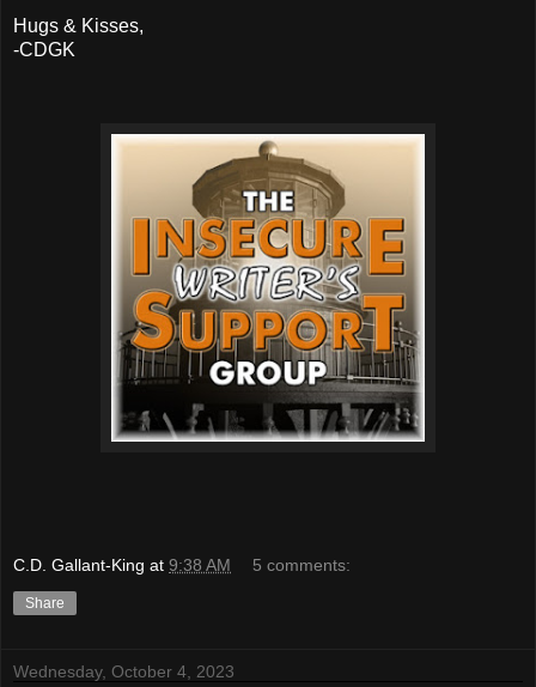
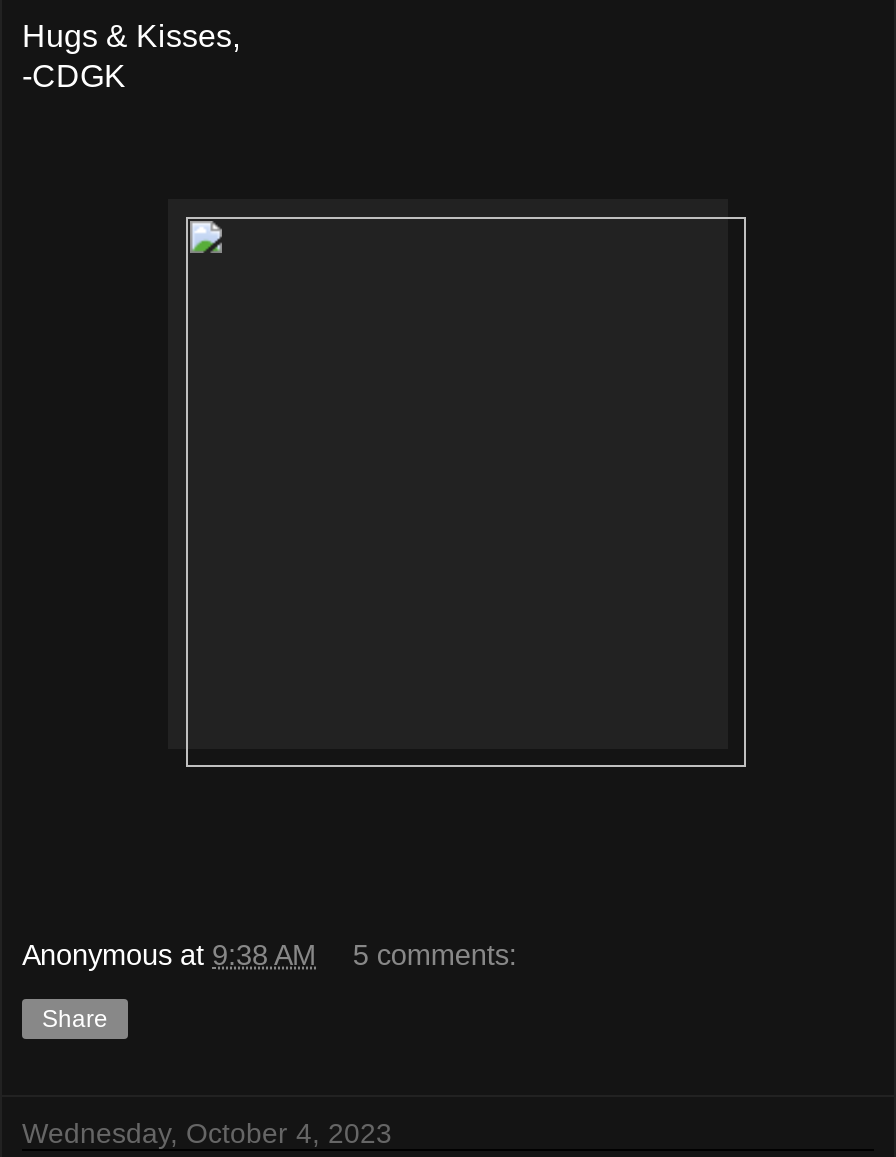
- [image]

- C.D. Gallant-King at 9:38 AM
+ Anonymous at 9:38 AM
